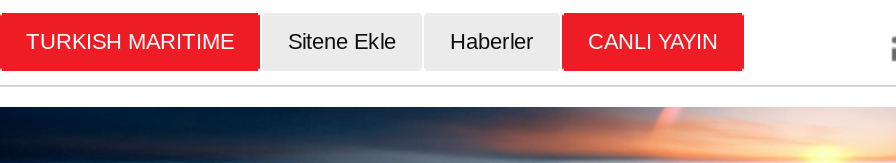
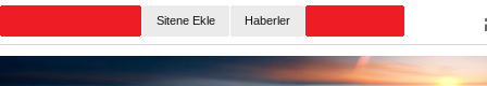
- TURKISH MARITIME

- CANLI YAYIN
